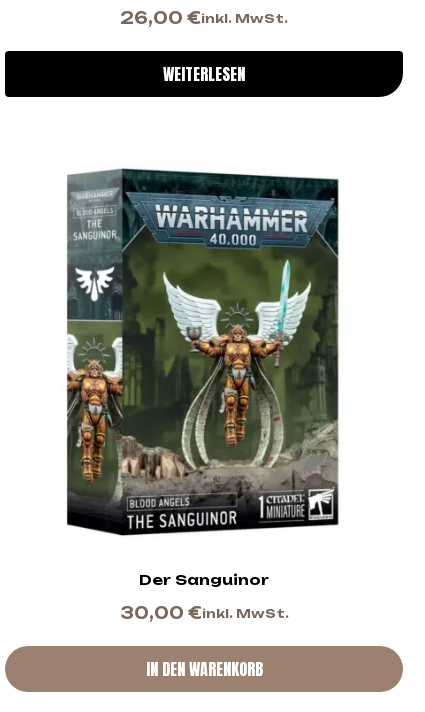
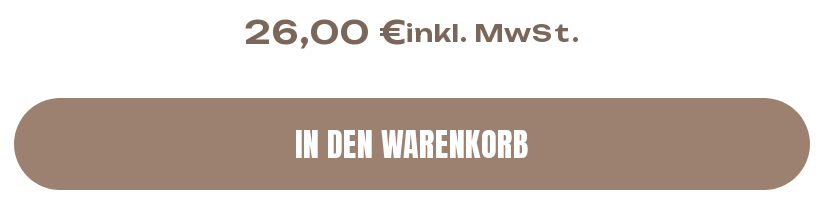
- WEITERLESEN

- [image]
- Der Sanguinor
- 30,00 €inkl. MwSt.
